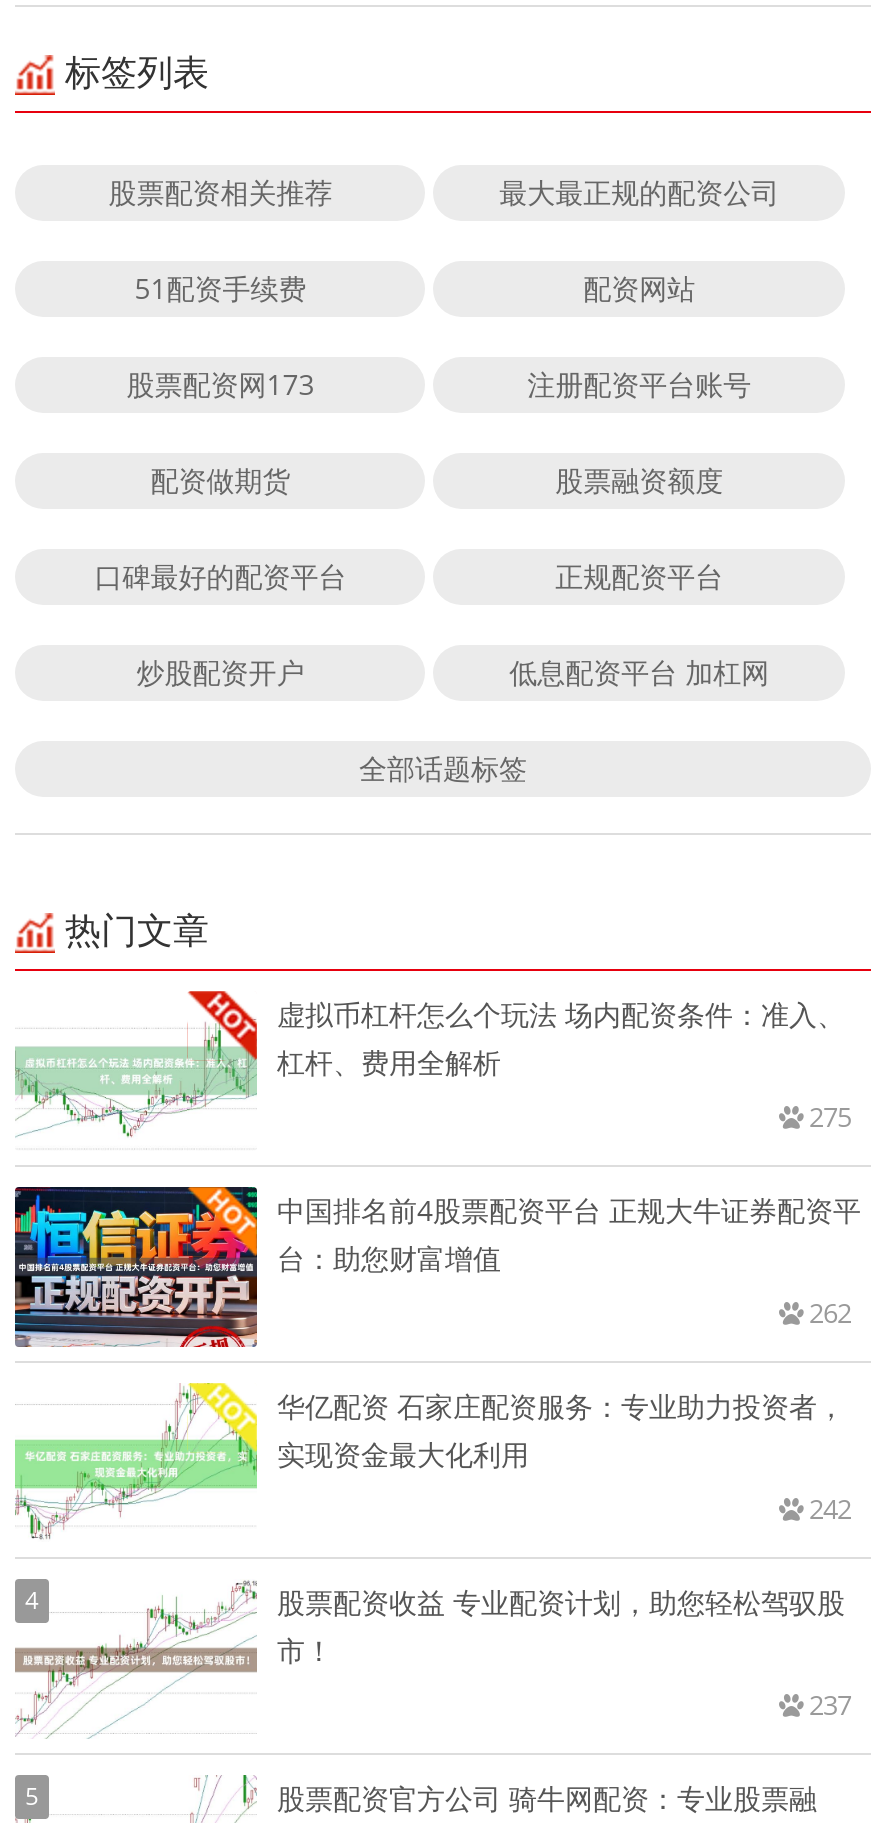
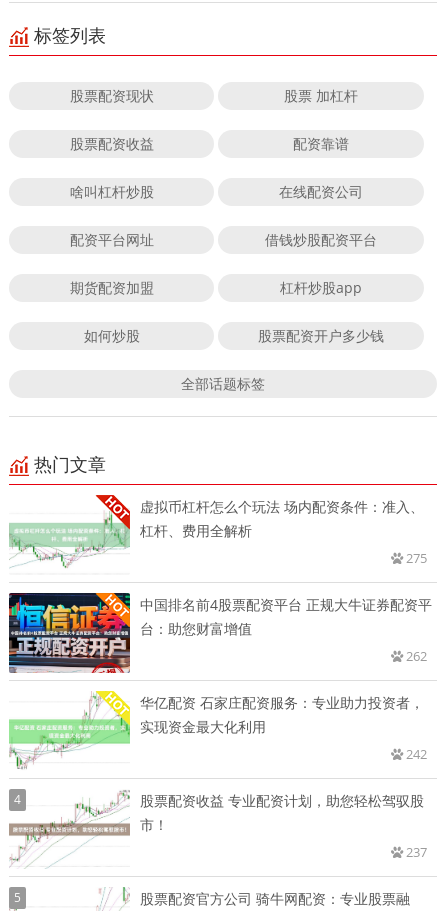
- 股票配资相关推荐
- 最大最正规的配资公司
+ 股票配资现状
+ 股票 加杠杆

- 51配资手续费
- 配资网站
+ 股票配资收益
+ 配资靠谱

- 股票配资网173
- 注册配资平台账号
+ 啥叫杠杆炒股
+ 在线配资公司

- 配资做期货
- 股票融资额度
+ 配资平台网址
+ 借钱炒股配资平台

- 口碑最好的配资平台
- 正规配资平台
+ 期货配资加盟
+ 杠杆炒股app

- 炒股配资开户
- 低息配资平台 加杠网
+ 如何炒股
+ 股票配资开户多少钱
